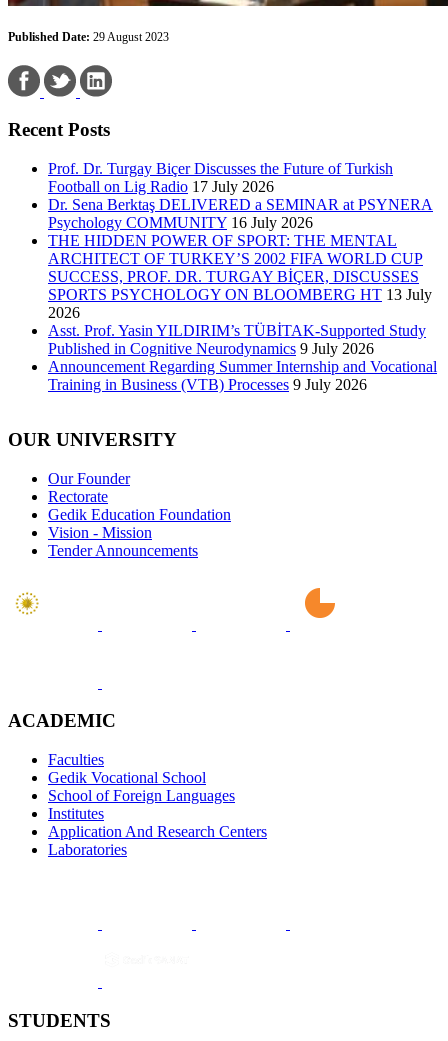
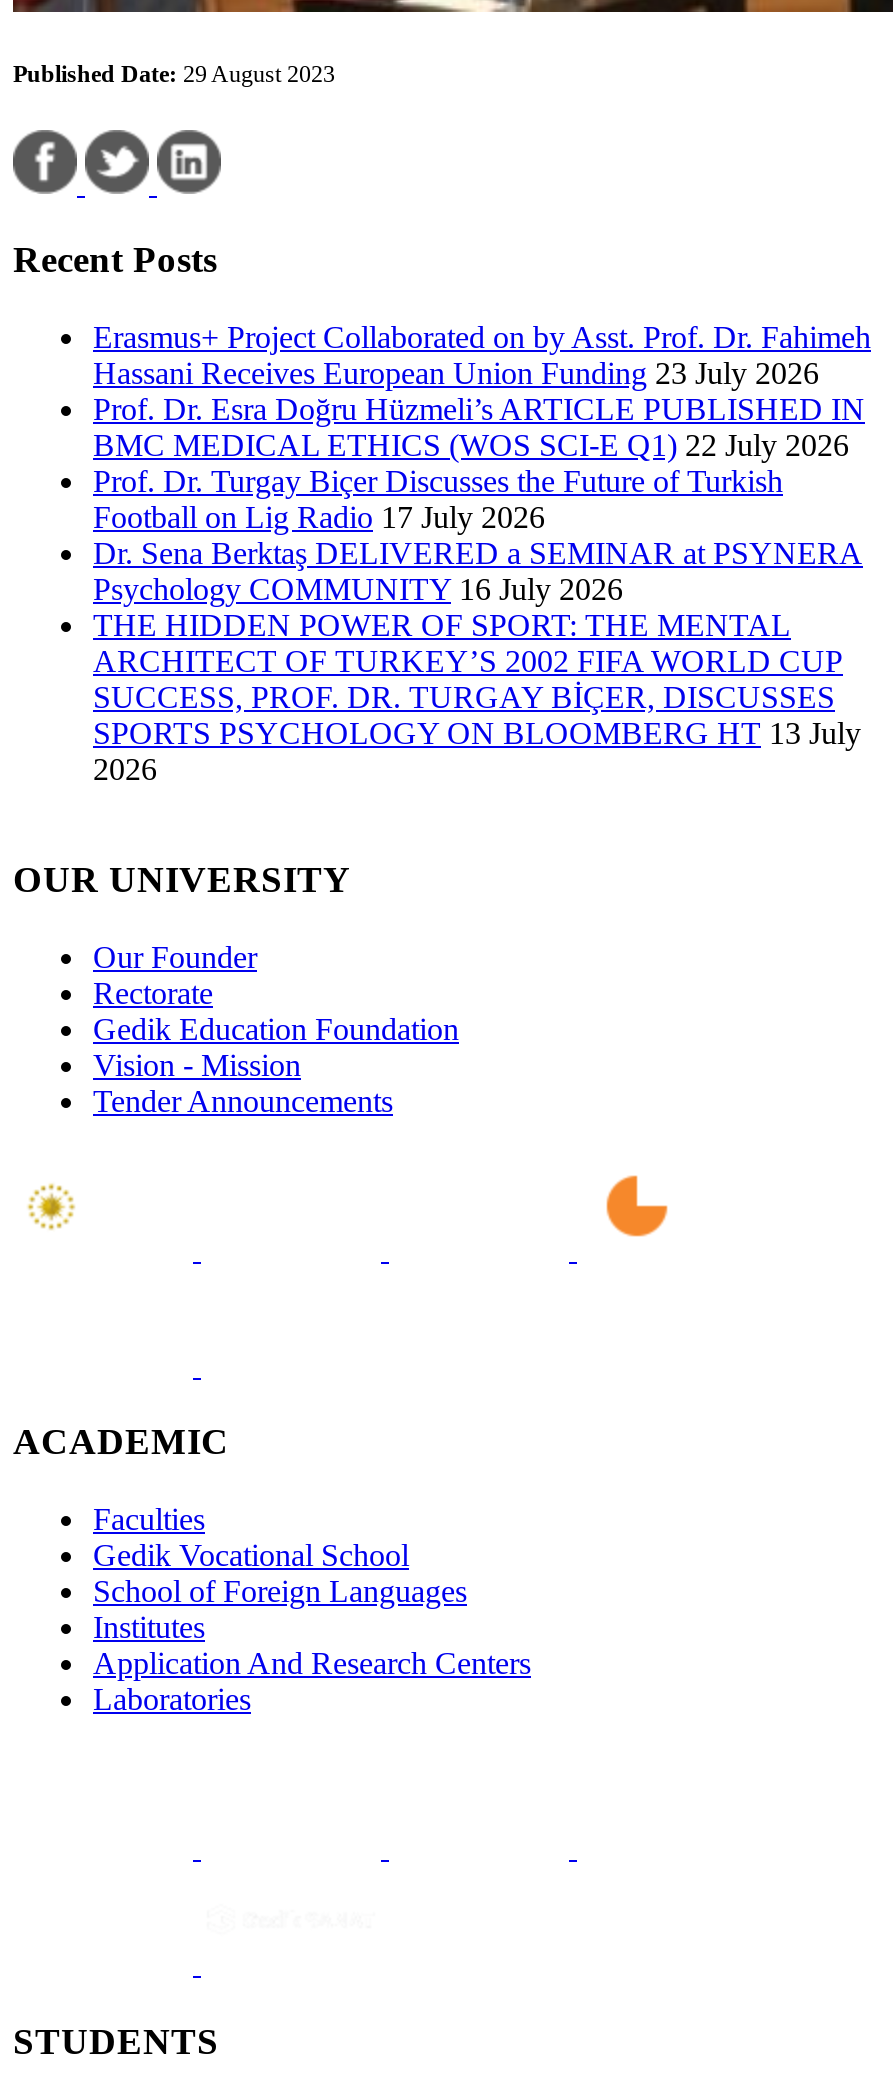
+ Erasmus+ Project Collaborated on by Asst. Prof. Dr. Fahimeh
+ Hassani Receives European Union Funding 23 July 2026
+ Prof. Dr. Esra Doğru Hüzmeli’s ARTICLE PUBLISHED IN
+ BMC MEDICAL ETHICS (WOS SCI-E Q1) 22 July 2026

moved down: Prof. Dr. Turgay Biçer Discusses the Future of Turkish | Football on Lig Radio 17 July 2026 | Dr. Sena Berktaş DELIVERED a SEMINAR at PSYNERA | ... | SPORTS PSYCHOLOGY ON BLOOMBERG HT 13 July | 2026

- Asst. Prof. Yasin YILDIRIM’s TÜBİTAK-Supported Study
- Published in Cognitive Neurodynamics 9 July 2026
- Announcement Regarding Summer Internship and Vocational
- Training in Business (VTB) Processes 9 July 2026
